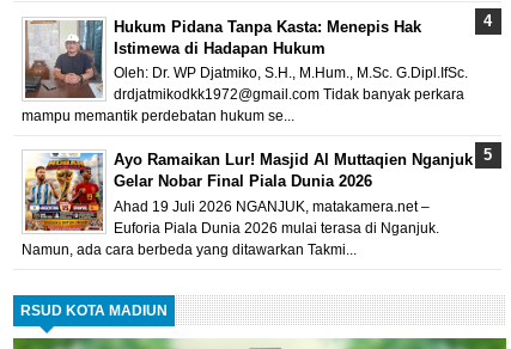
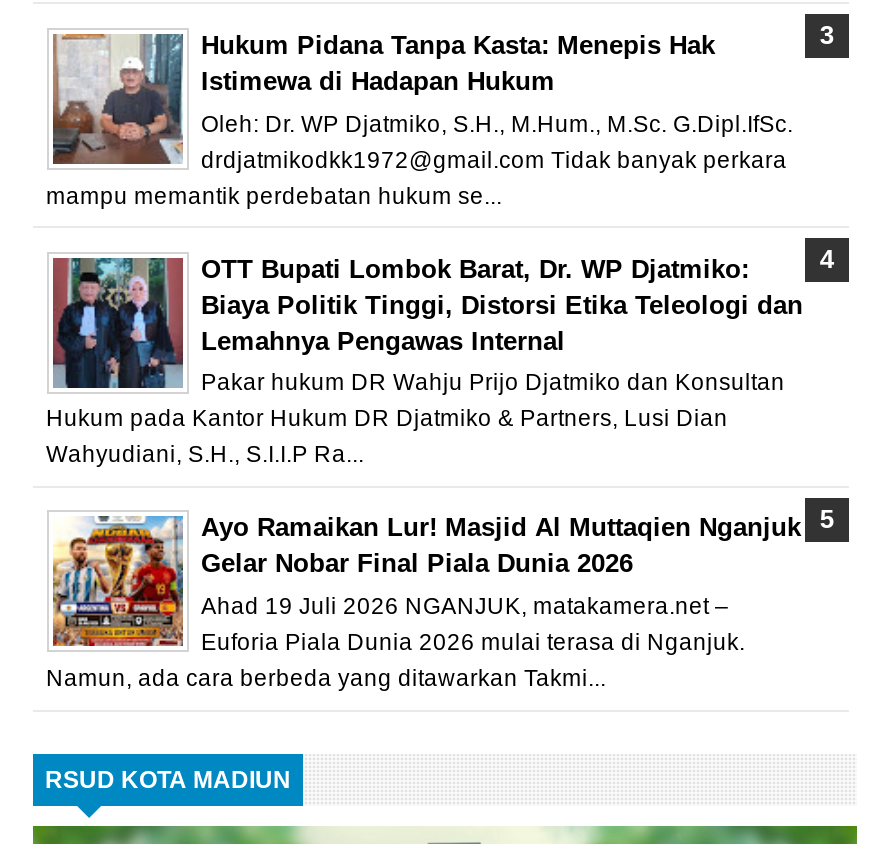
+ [image]
+ OTT Bupati Lombok Barat, Dr. WP Djatmiko:
+ Biaya Politik Tinggi, Distorsi Etika Teleologi dan
+ Lemahnya Pengawas Internal
+ Pakar hukum DR Wahju Prijo Djatmiko dan Konsultan
+ Hukum pada Kantor Hukum DR Djatmiko & Partners, Lusi Dian
+ Wahyudiani, S.H., S.I.I.P Ra...
